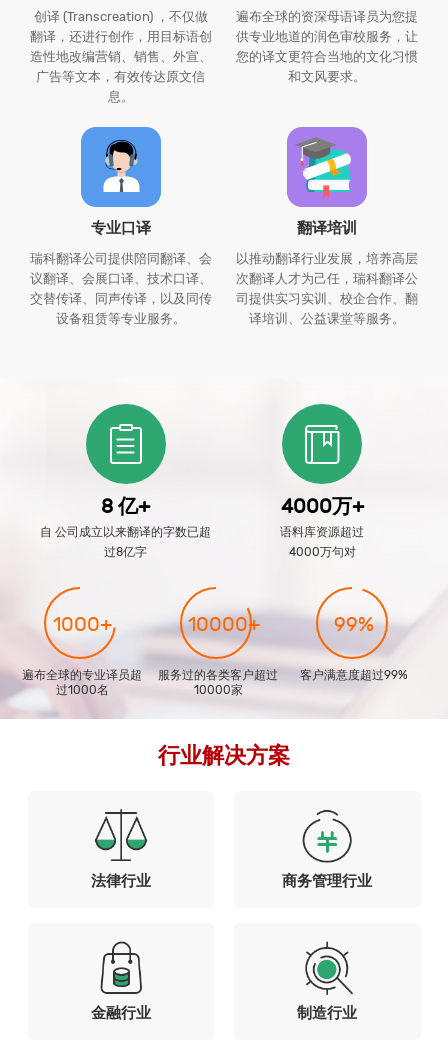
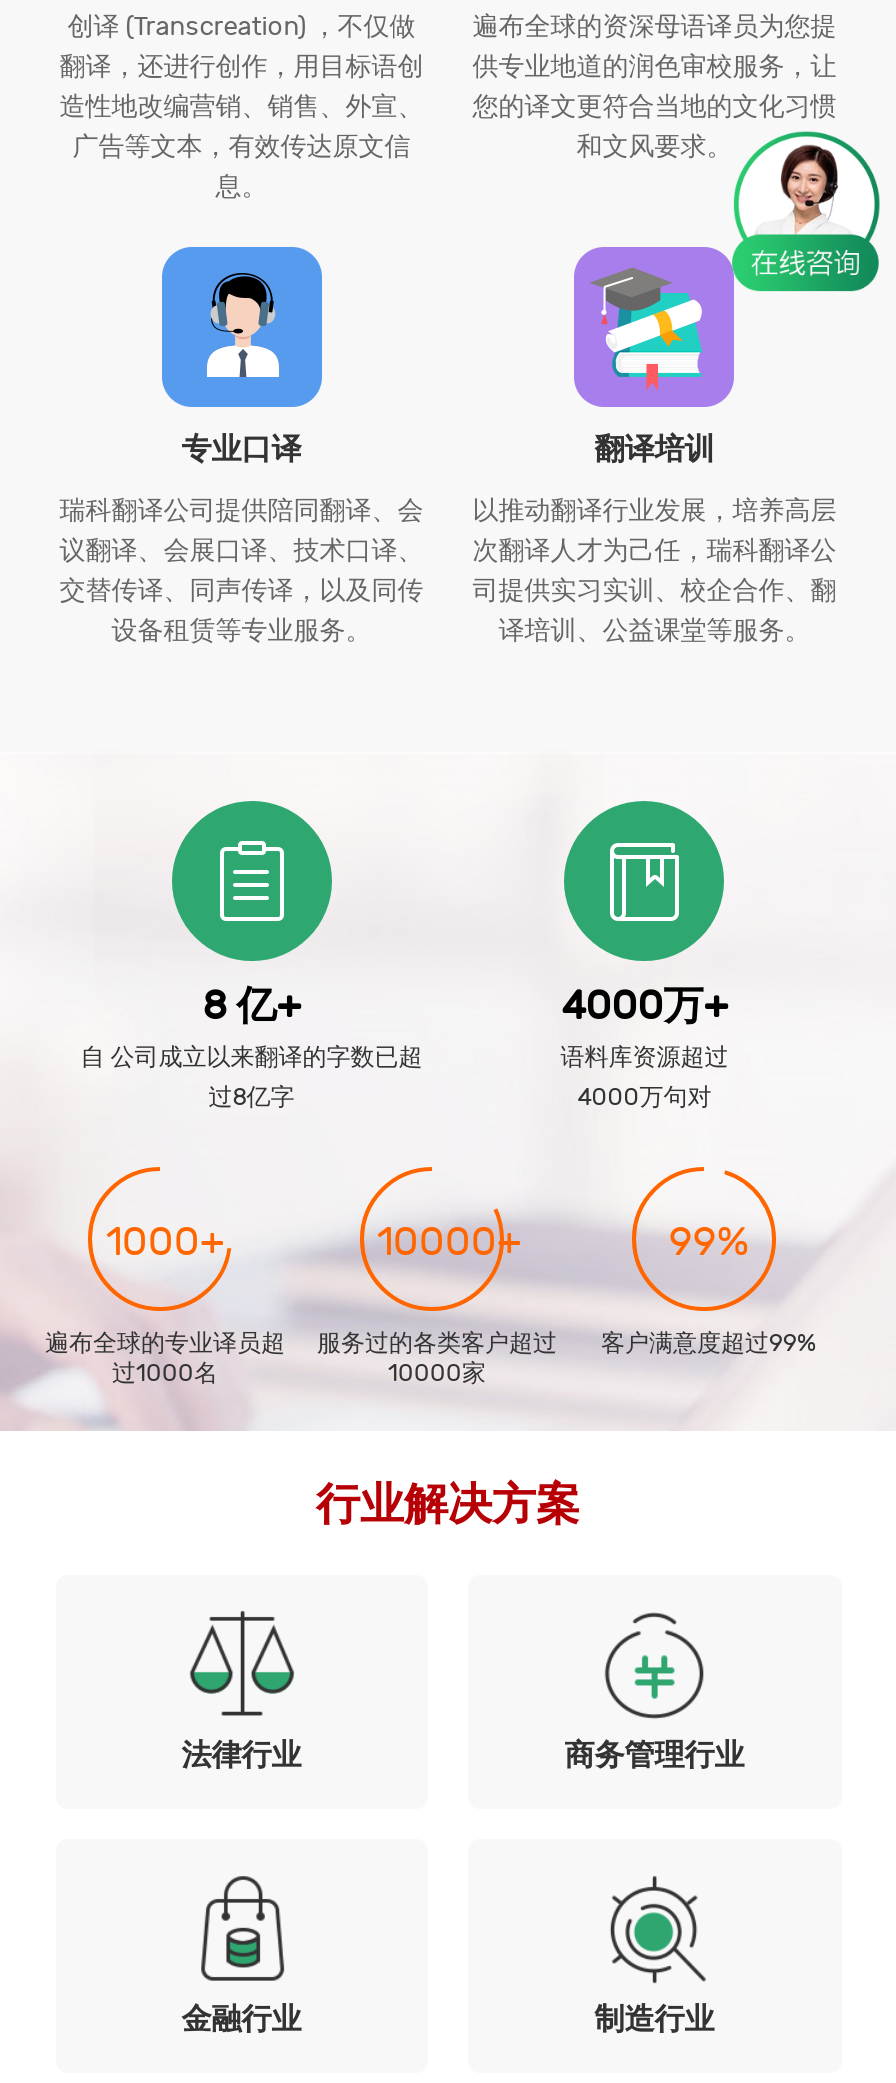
+ [image]
